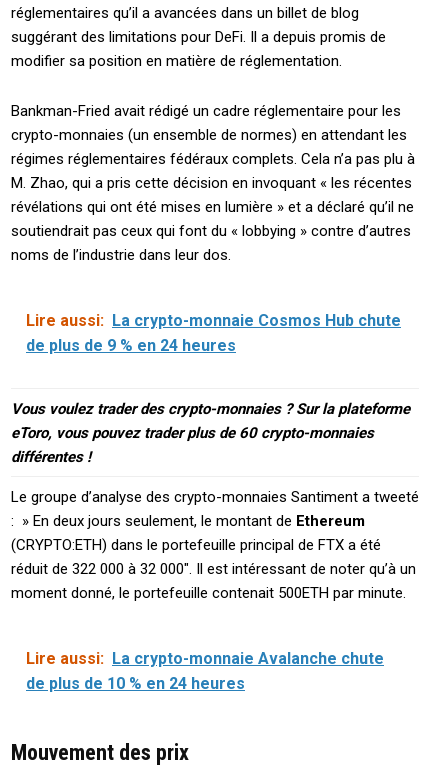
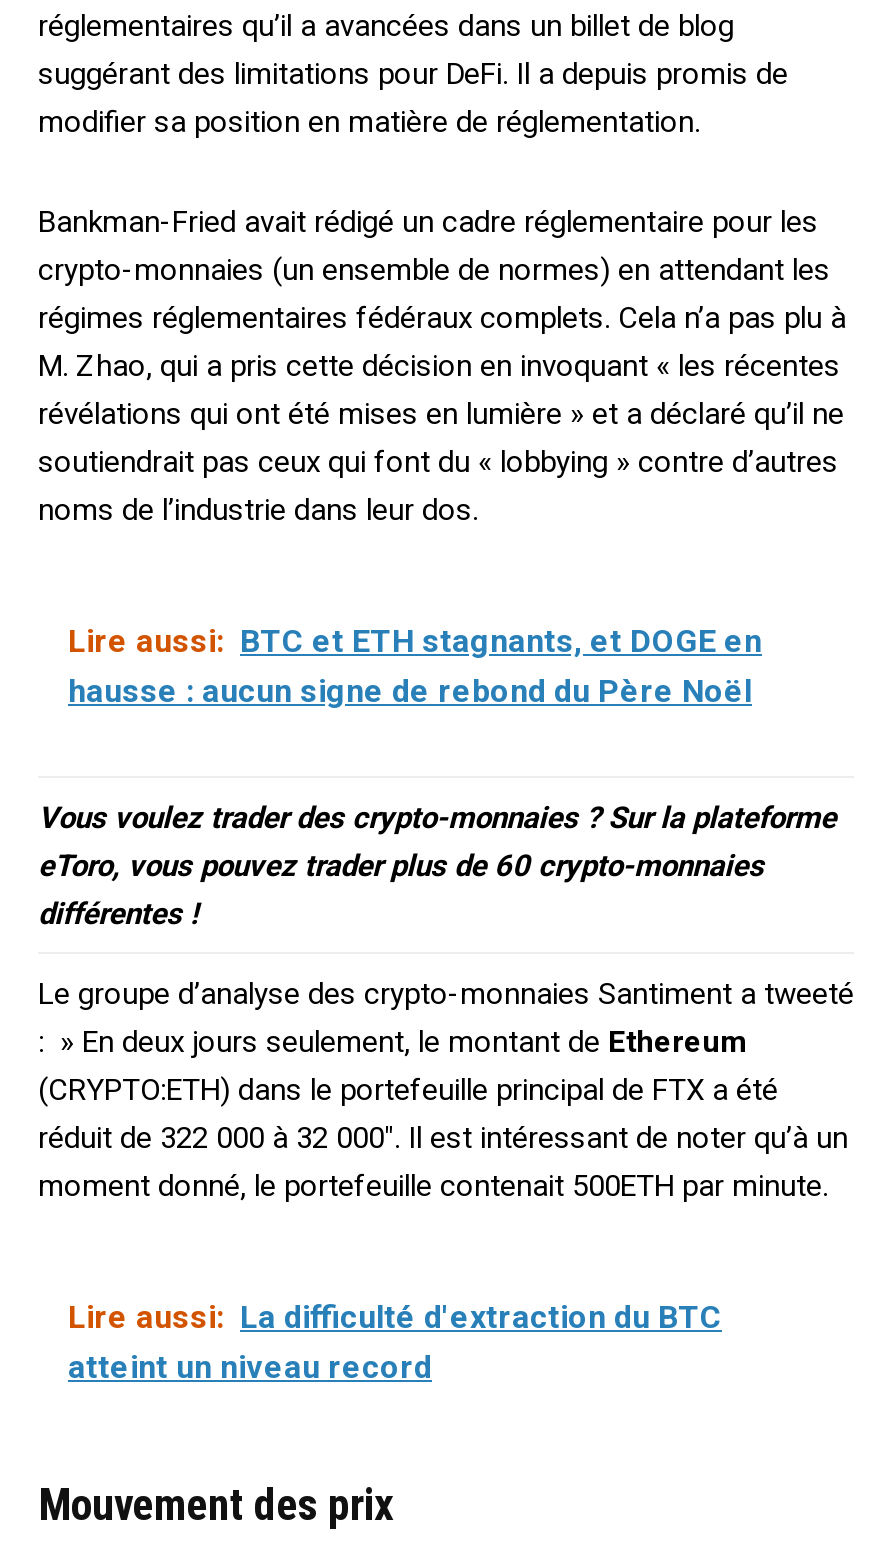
- Lire aussi: La crypto-monnaie Cosmos Hub chute
- de plus de 9 % en 24 heures
+ Lire aussi: BTC et ETH stagnants, et DOGE en
+ hausse : aucun signe de rebond du Père Noël

- Lire aussi: La crypto-monnaie Avalanche chute
- de plus de 10 % en 24 heures
+ Lire aussi: La difficulté d'extraction du BTC
+ atteint un niveau record
